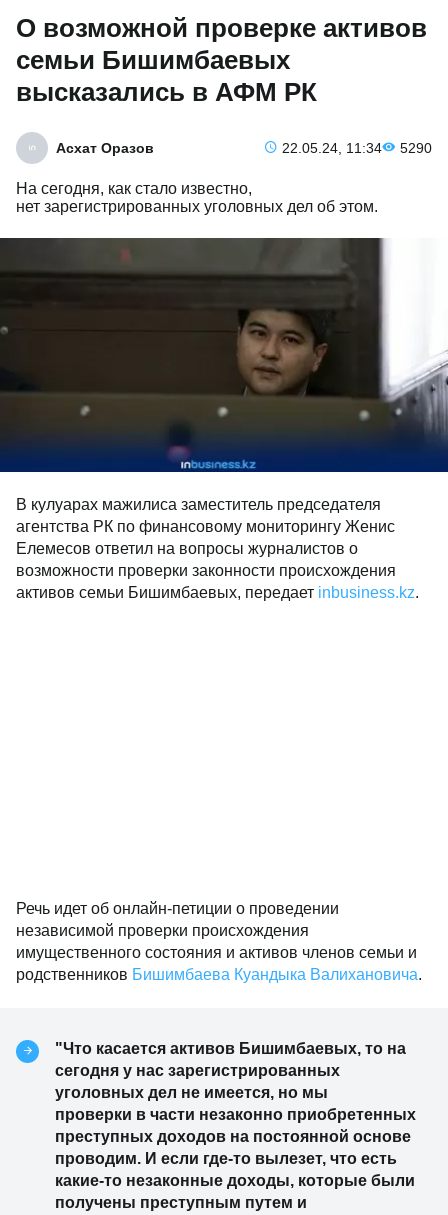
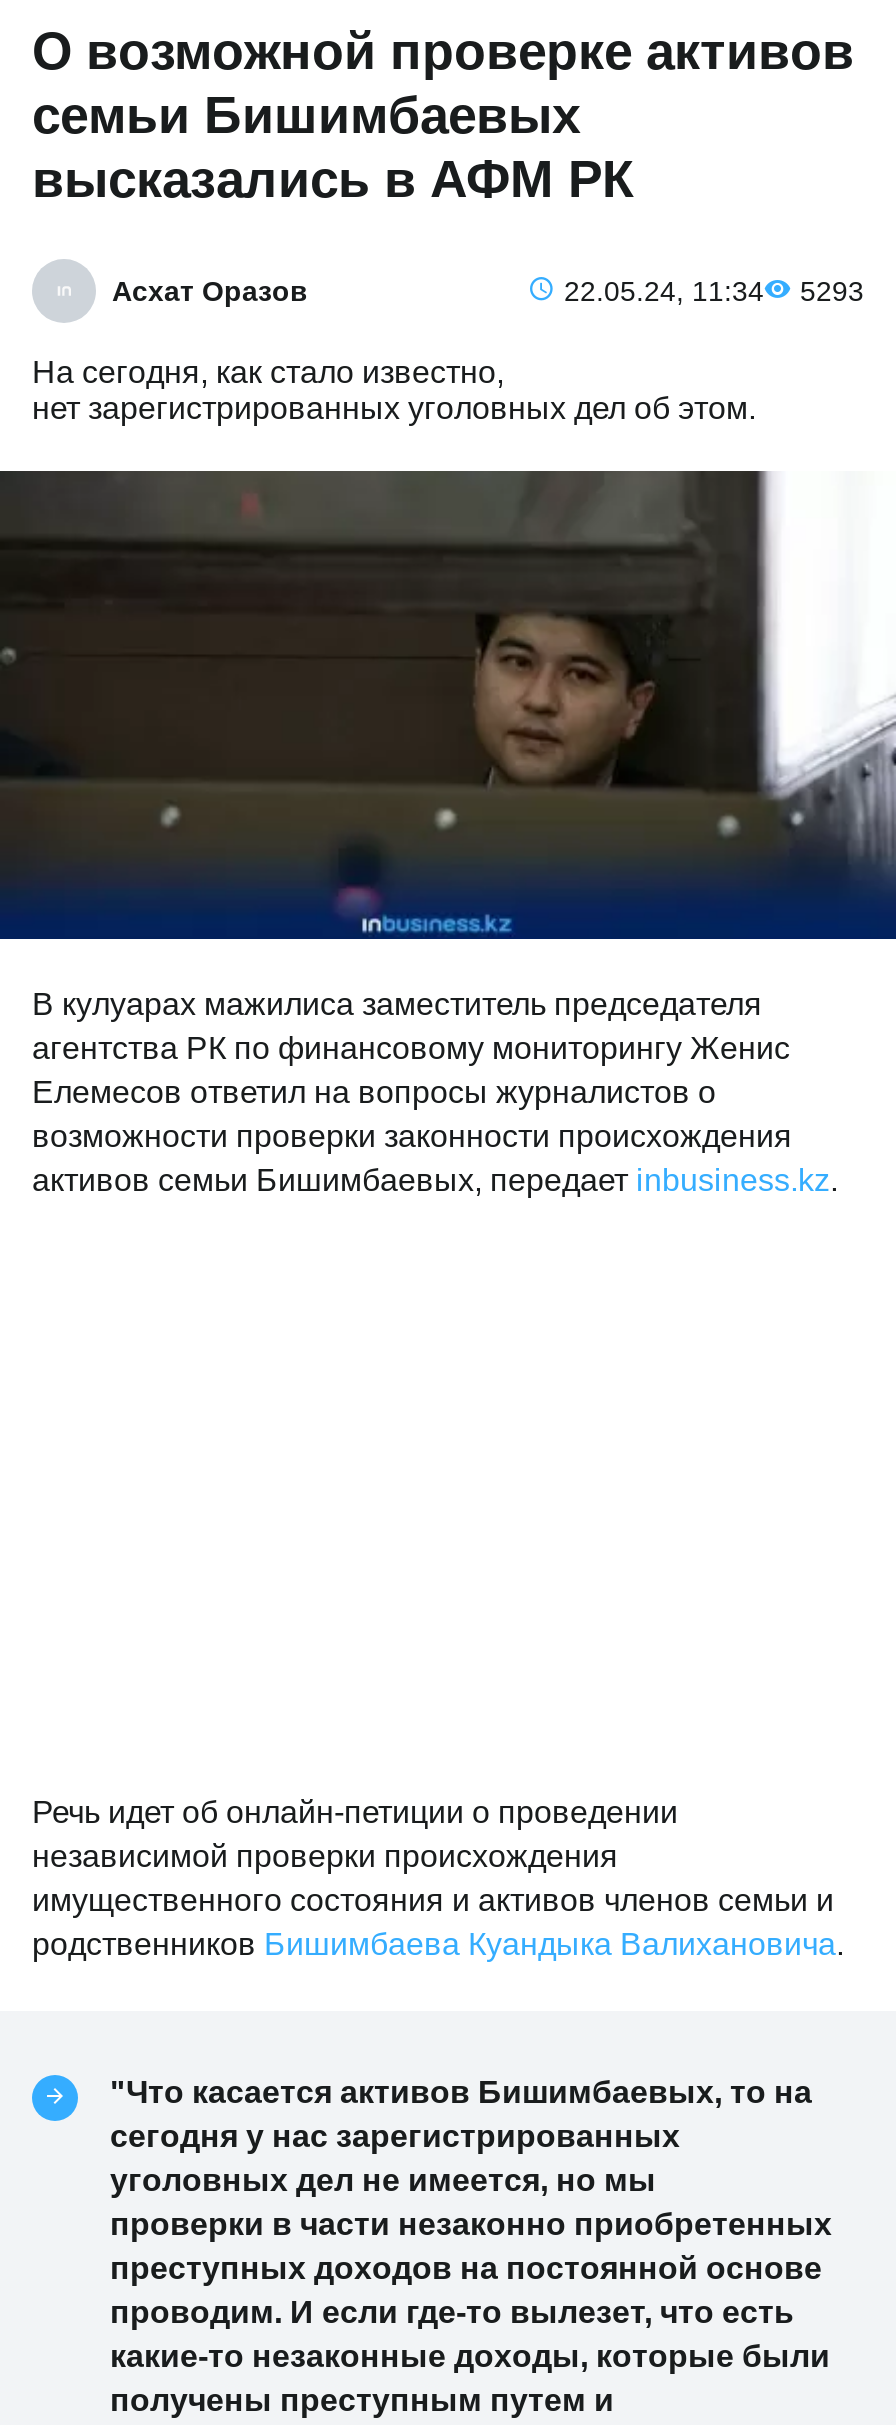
- 22.05.24, 11:34 5290
+ 22.05.24, 11:34 5293
